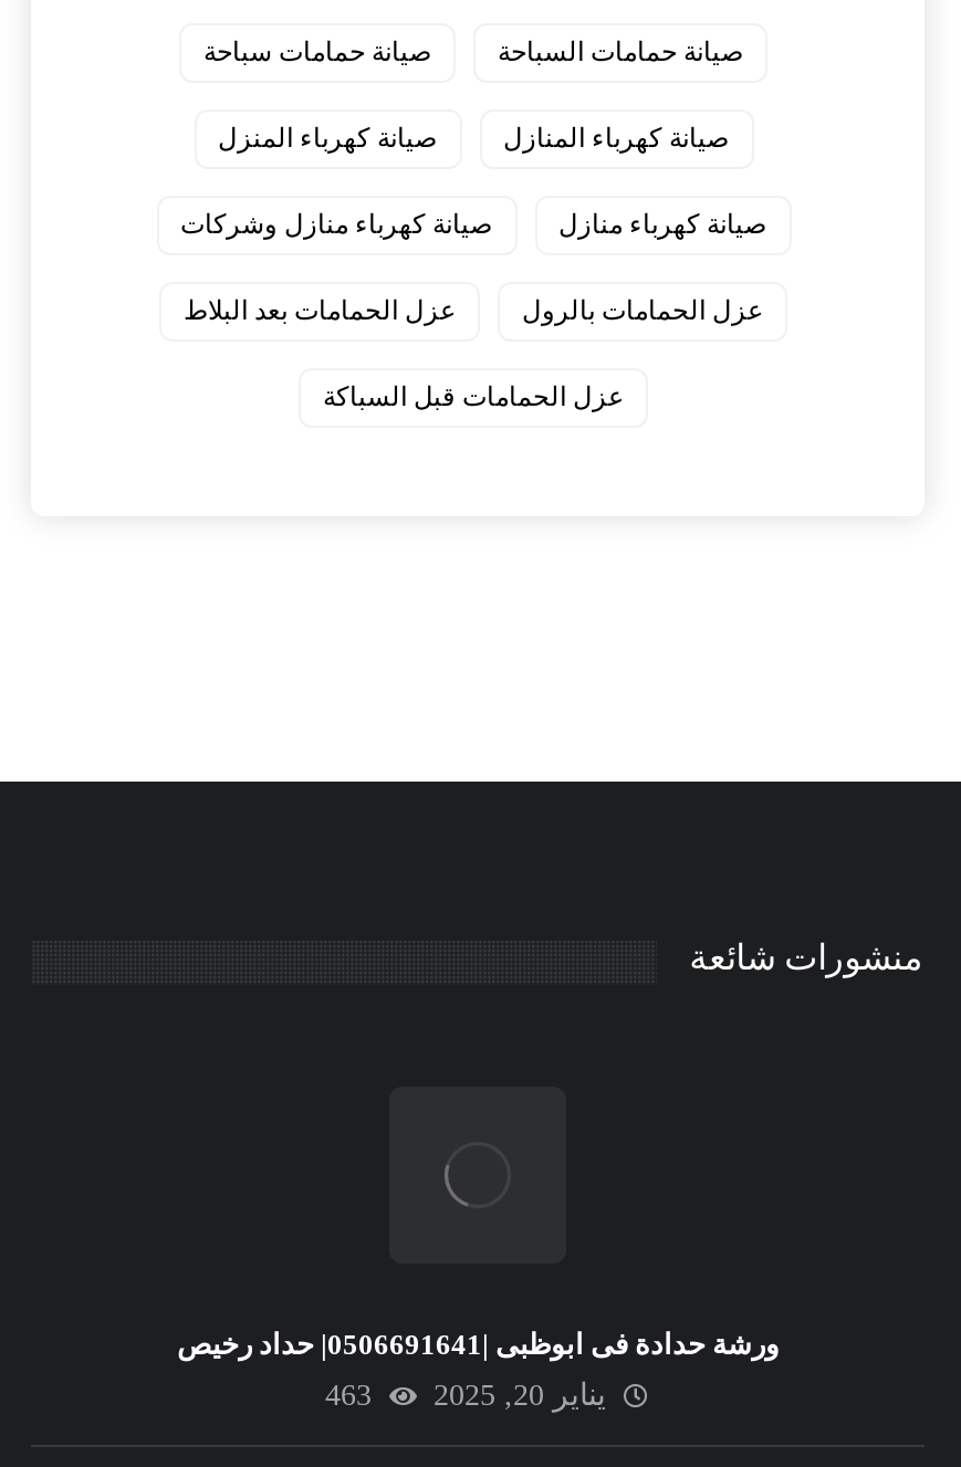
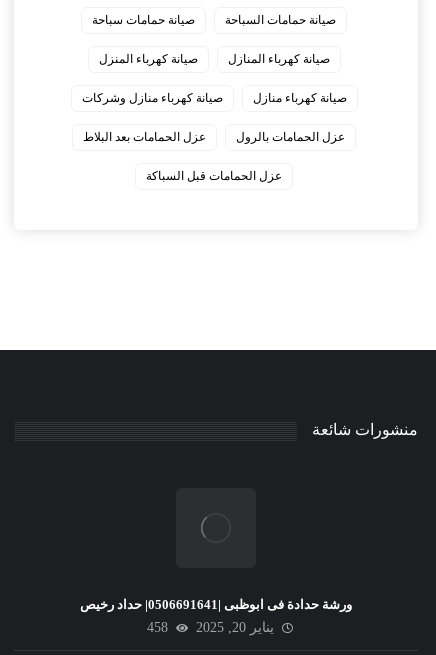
- 463
+ 458
